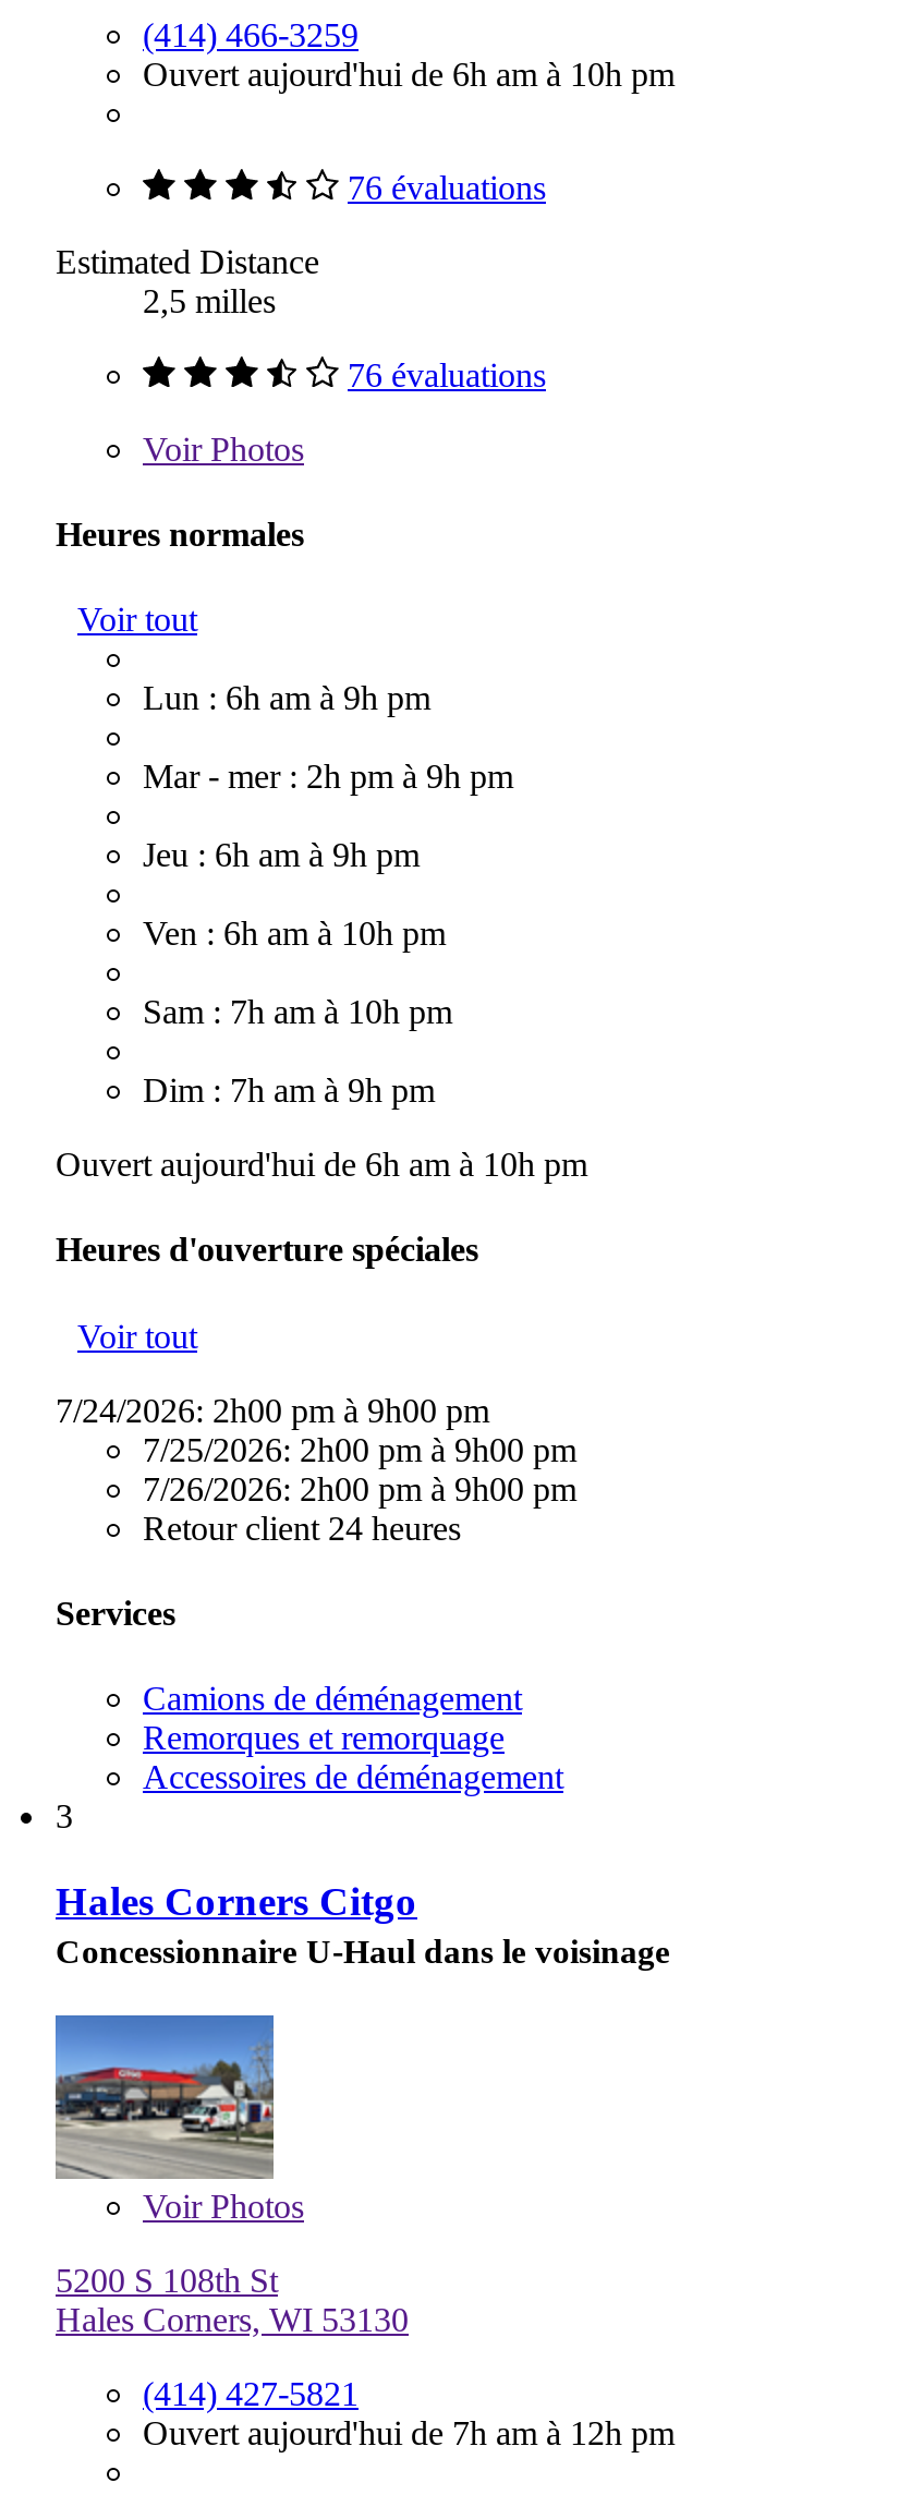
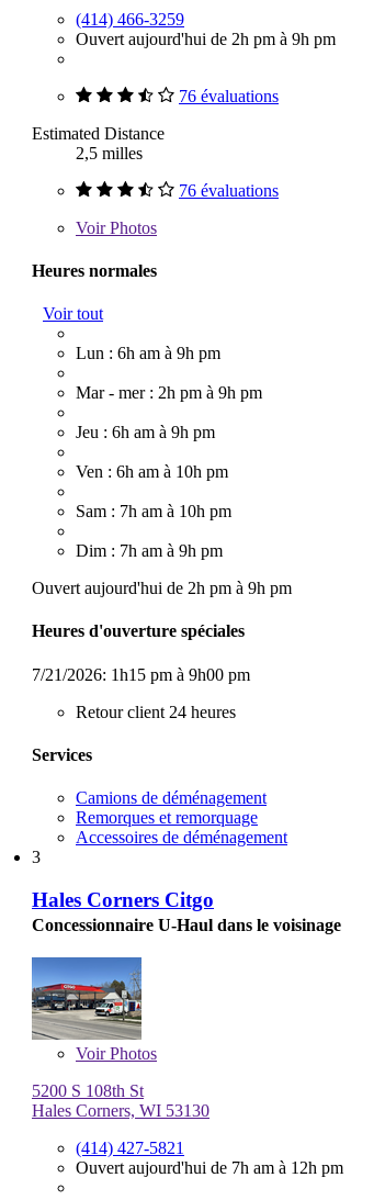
- Ouvert aujourd'hui de 6h am à 10h pm
+ Ouvert aujourd'hui de 2h pm à 9h pm

- Ouvert aujourd'hui de 6h am à 10h pm
+ Ouvert aujourd'hui de 2h pm à 9h pm

- Voir tout
- 7/24/2026: 2h00 pm à 9h00 pm
- 7/25/2026: 2h00 pm à 9h00 pm
- 7/26/2026: 2h00 pm à 9h00 pm
+ 7/21/2026: 1h15 pm à 9h00 pm
